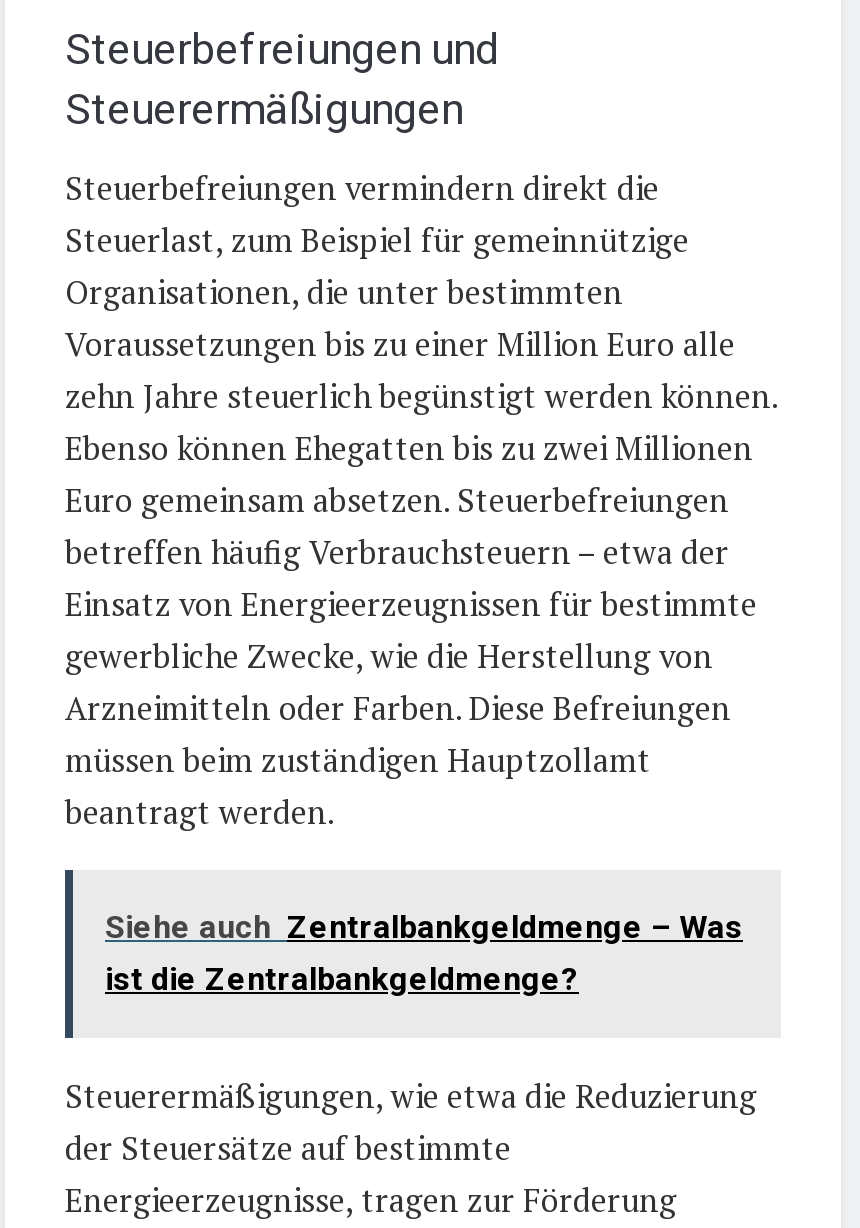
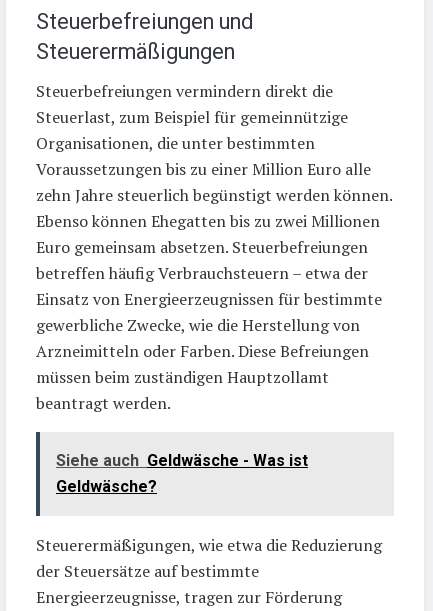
- Siehe auch Zentralbankgeldmenge – Was
- ist die Zentralbankgeldmenge?
+ Siehe auch Geldwäsche - Was ist
+ Geldwäsche?
